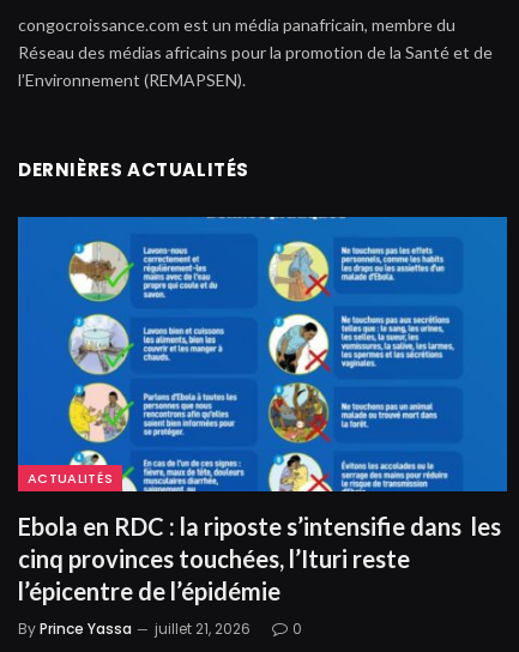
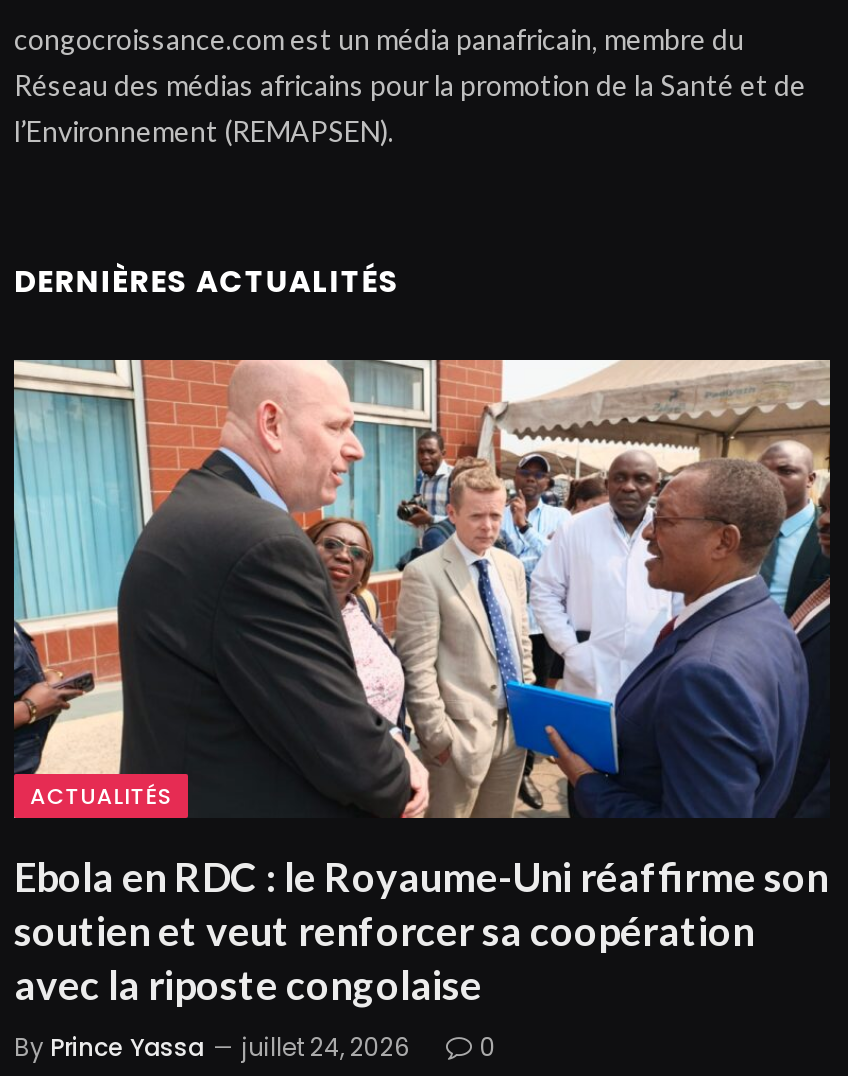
- [image]
- Ebola en RDC : la riposte s’intensifie dans les
- cinq provinces touchées, l’Ituri reste
- l’épicentre de l’épidémie
+ [image]
+ Ebola en RDC : le Royaume-Uni réaffirme son
+ soutien et veut renforcer sa coopération
+ avec la riposte congolaise

- By Prince Yassa juillet 21, 2026
+ By Prince Yassa juillet 24, 2026
